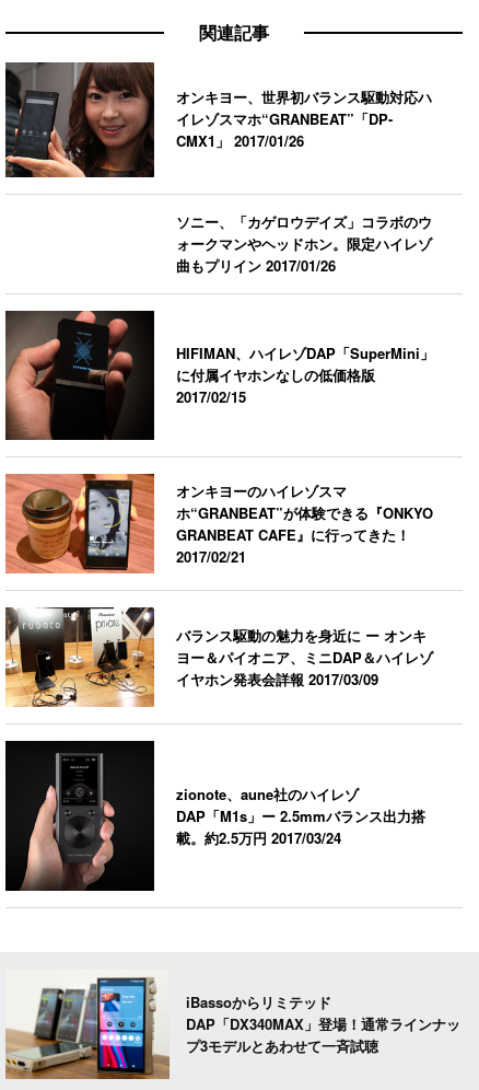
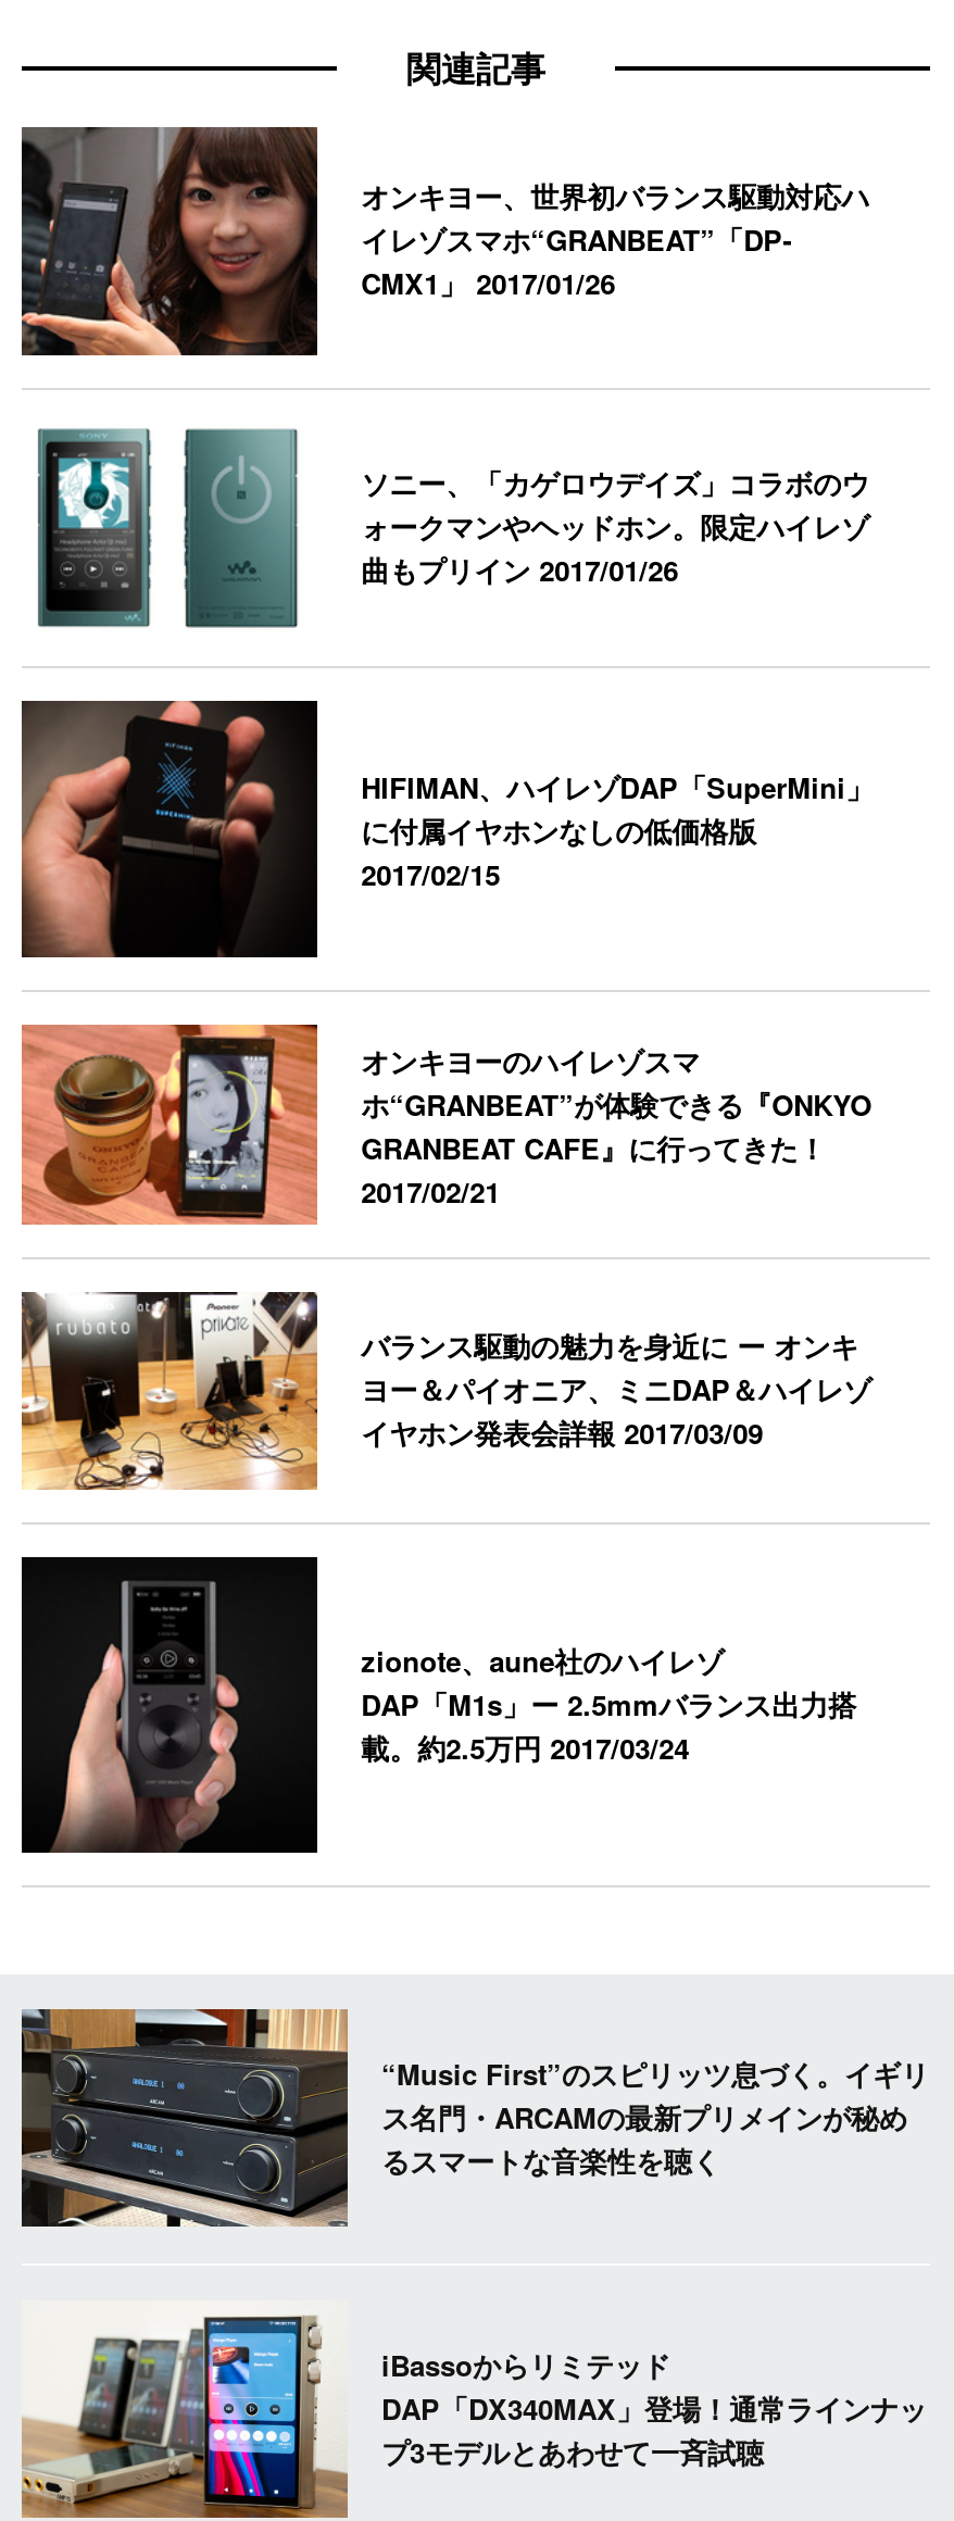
+ [image]

+ [image]

+ [image]
+ “Music First”のスピリッツ息づく。イギリ
+ ス名門・ARCAMの最新プリメインが秘め
+ るスマートな音楽性を聴く
